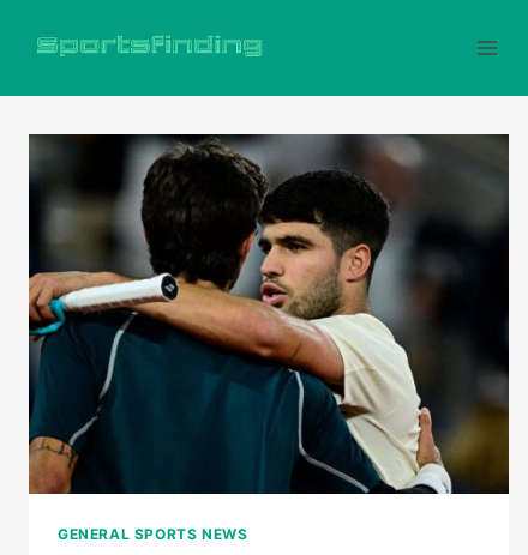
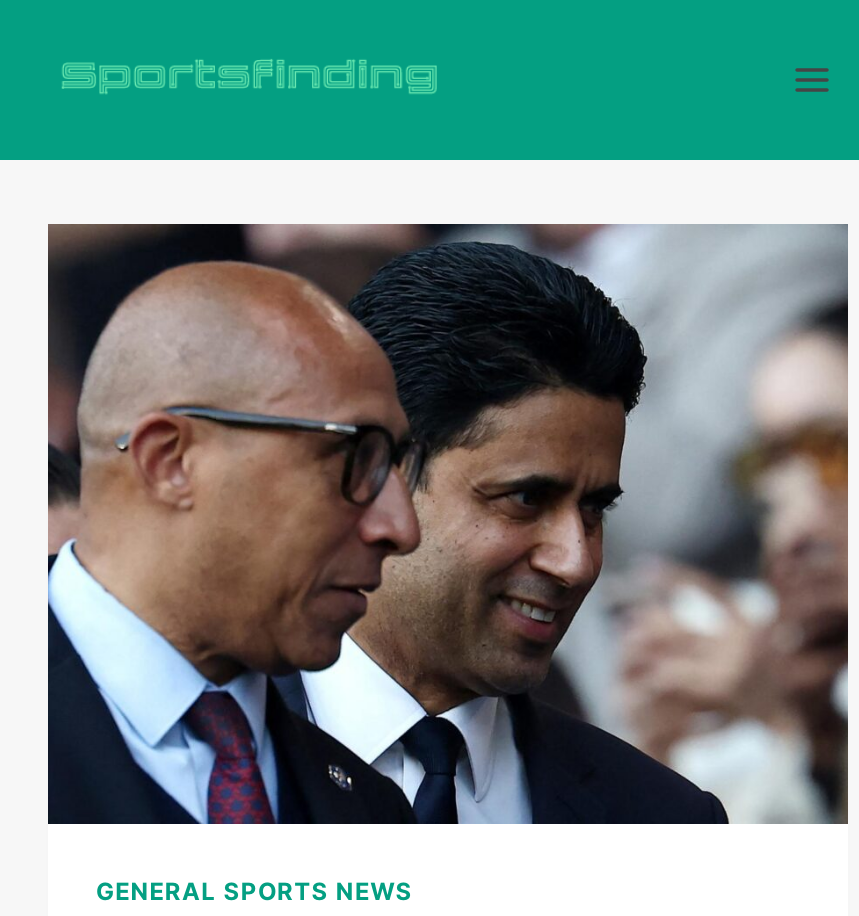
- [image]
+ [image]
